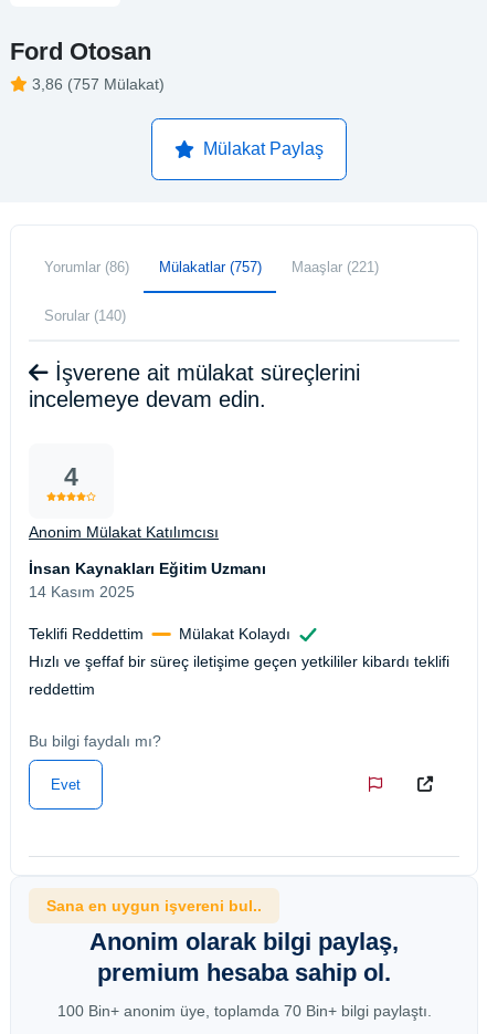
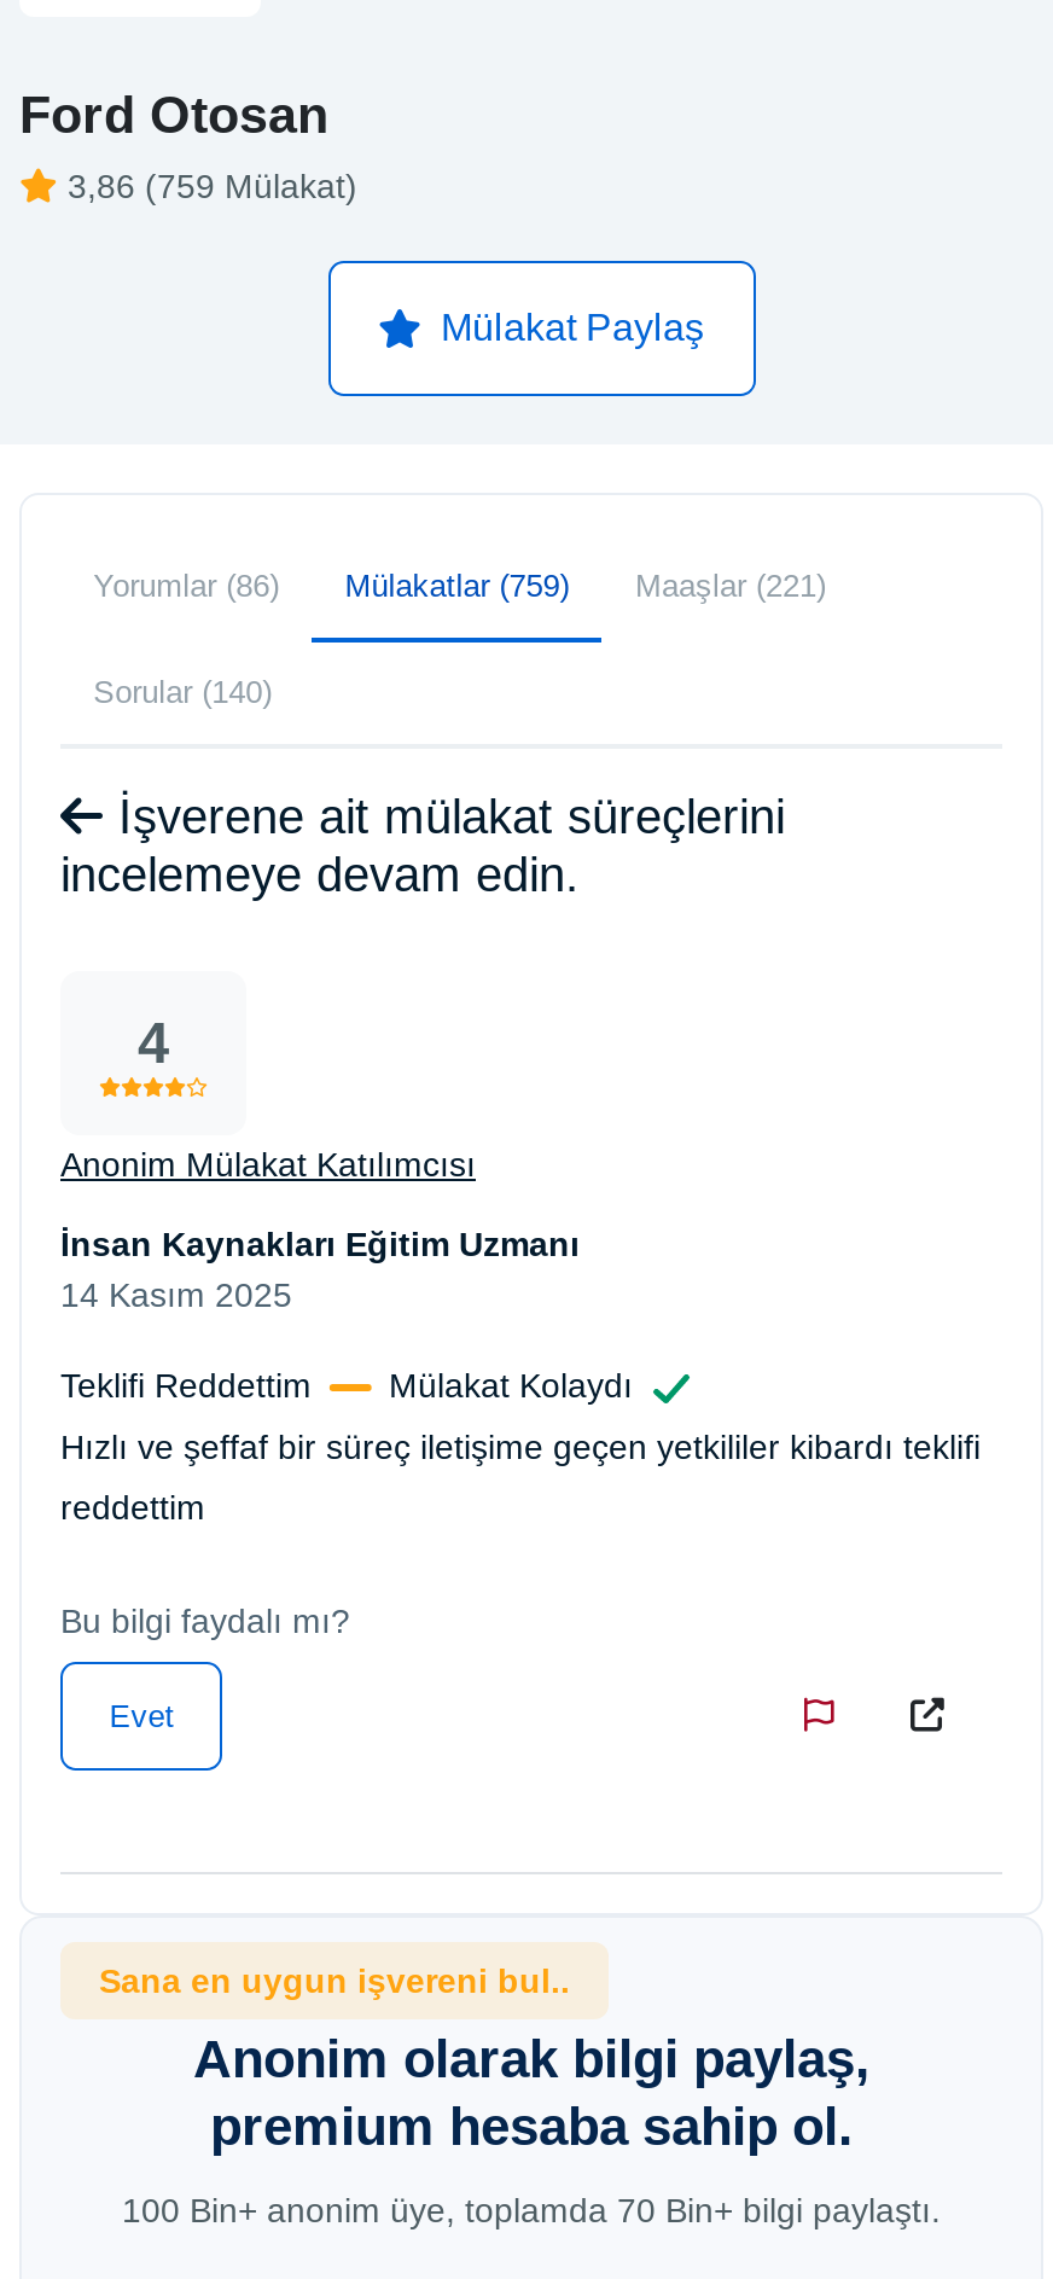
- 3,86 (757 Mülakat)
+ 3,86 (759 Mülakat)

- Yorumlar (86) Mülakatlar (757) Maaşlar (221)
+ Yorumlar (86) Mülakatlar (759) Maaşlar (221)
